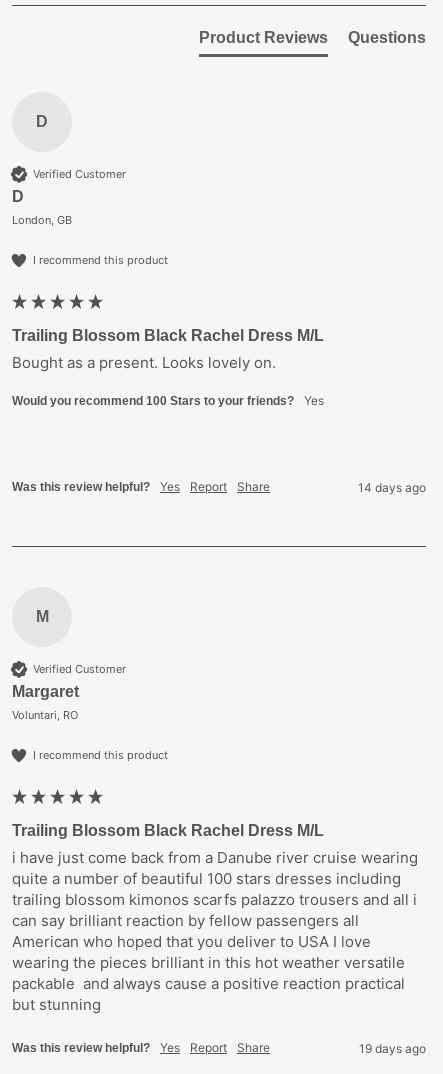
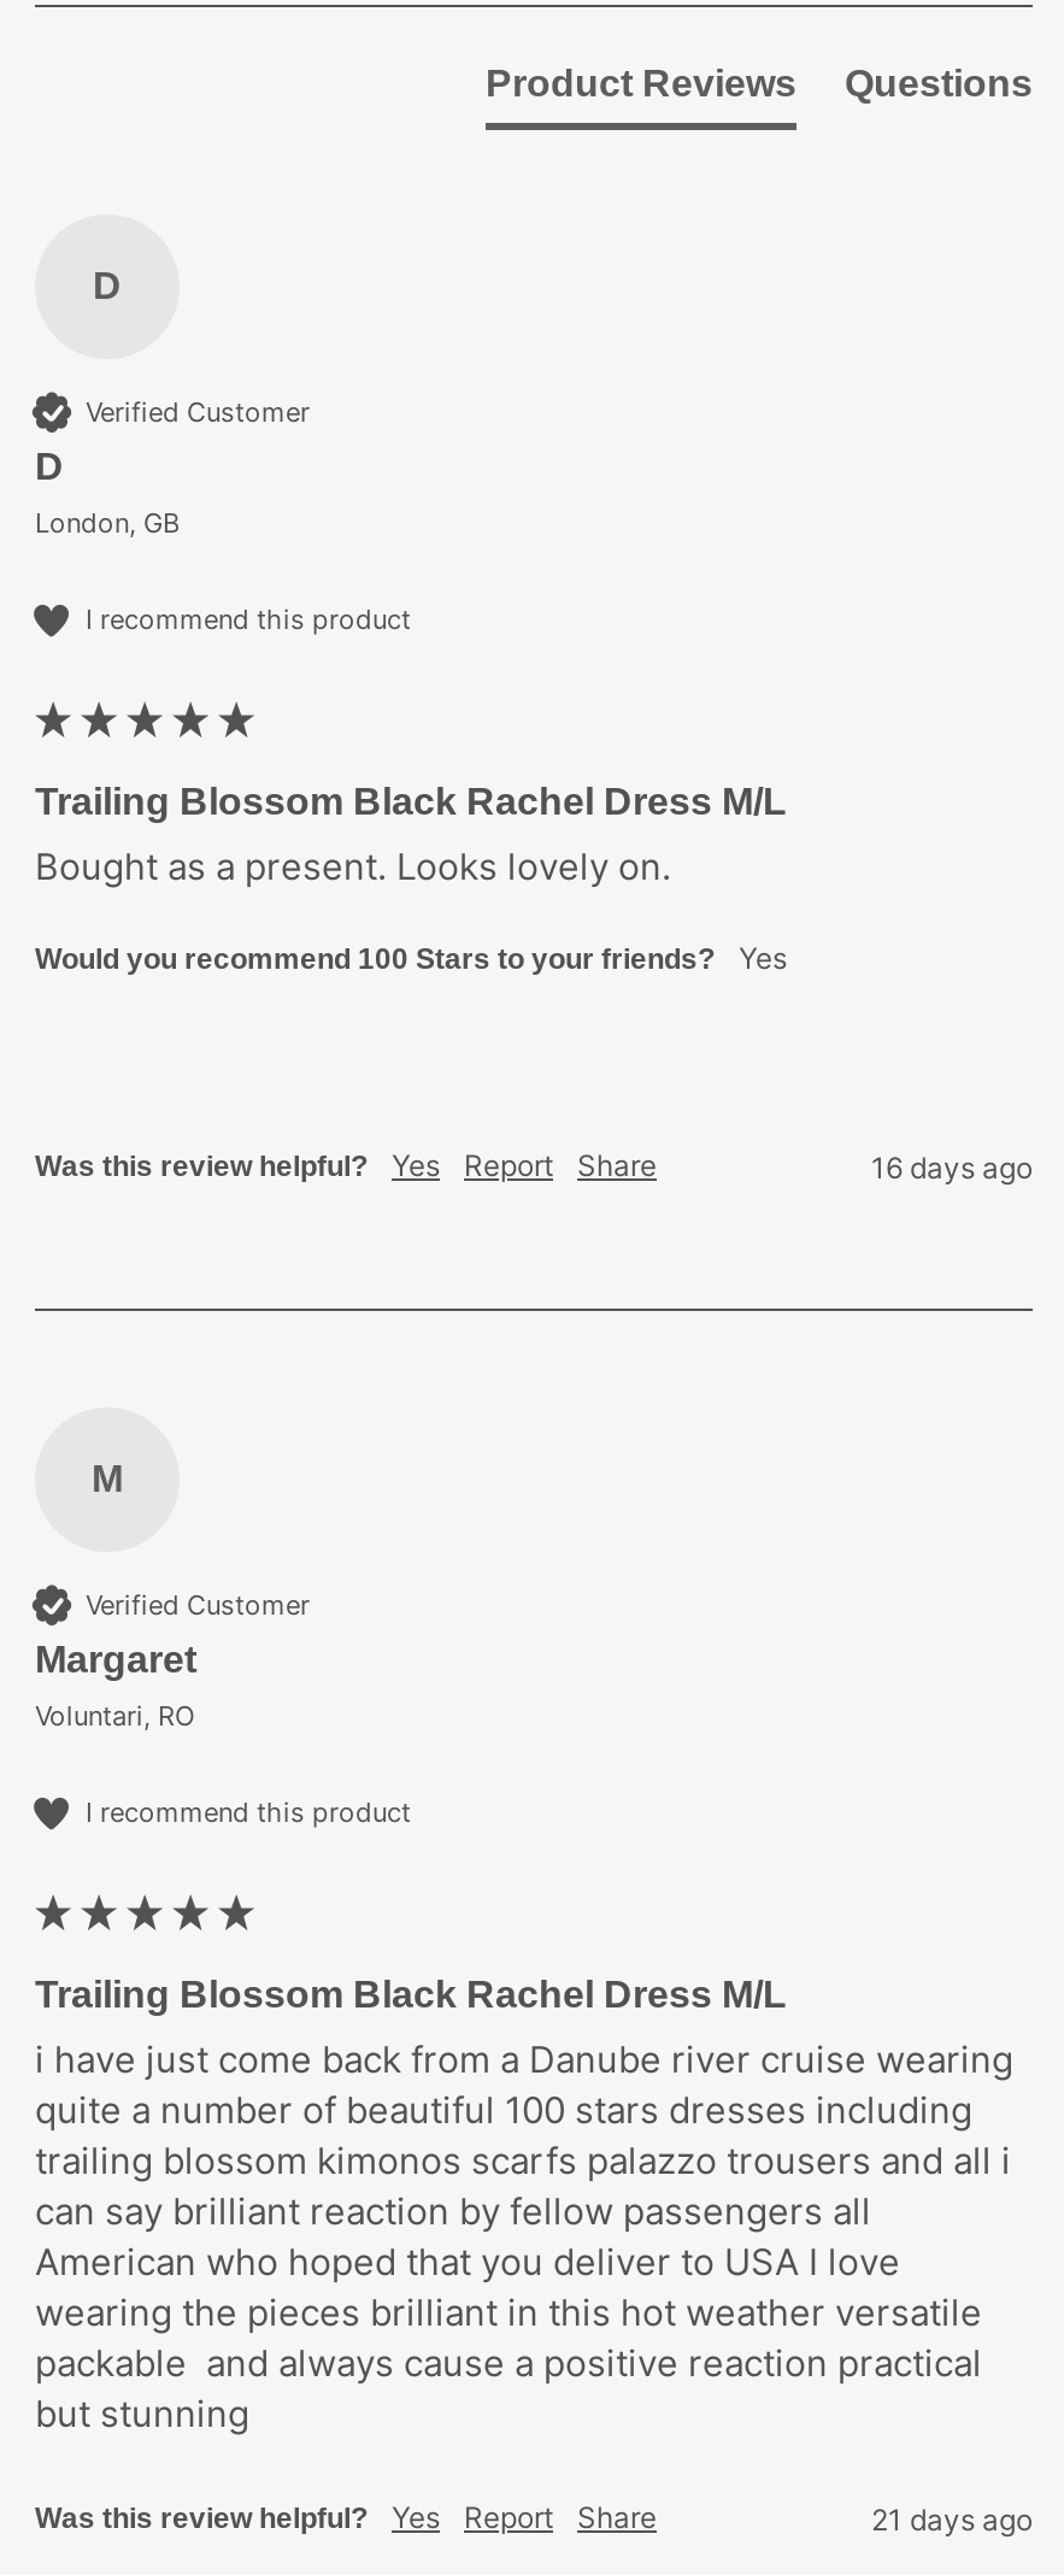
- 14 days ago
+ 16 days ago

- 19 days ago
+ 21 days ago
